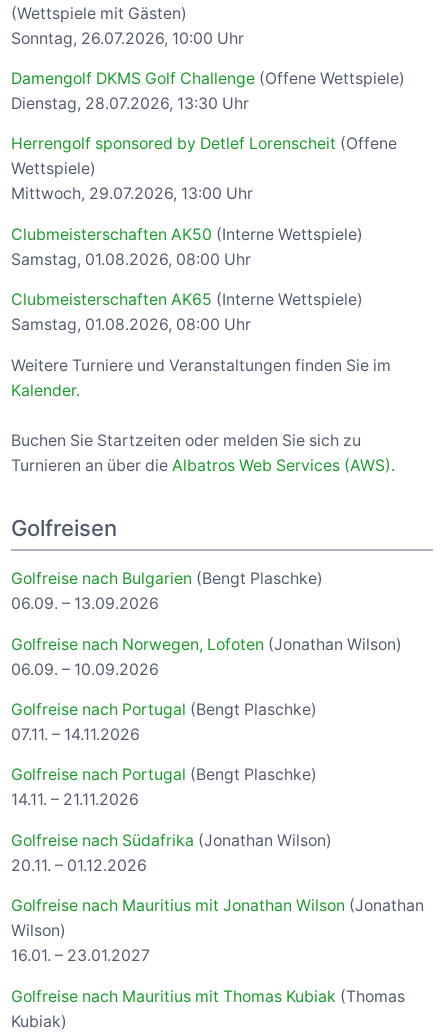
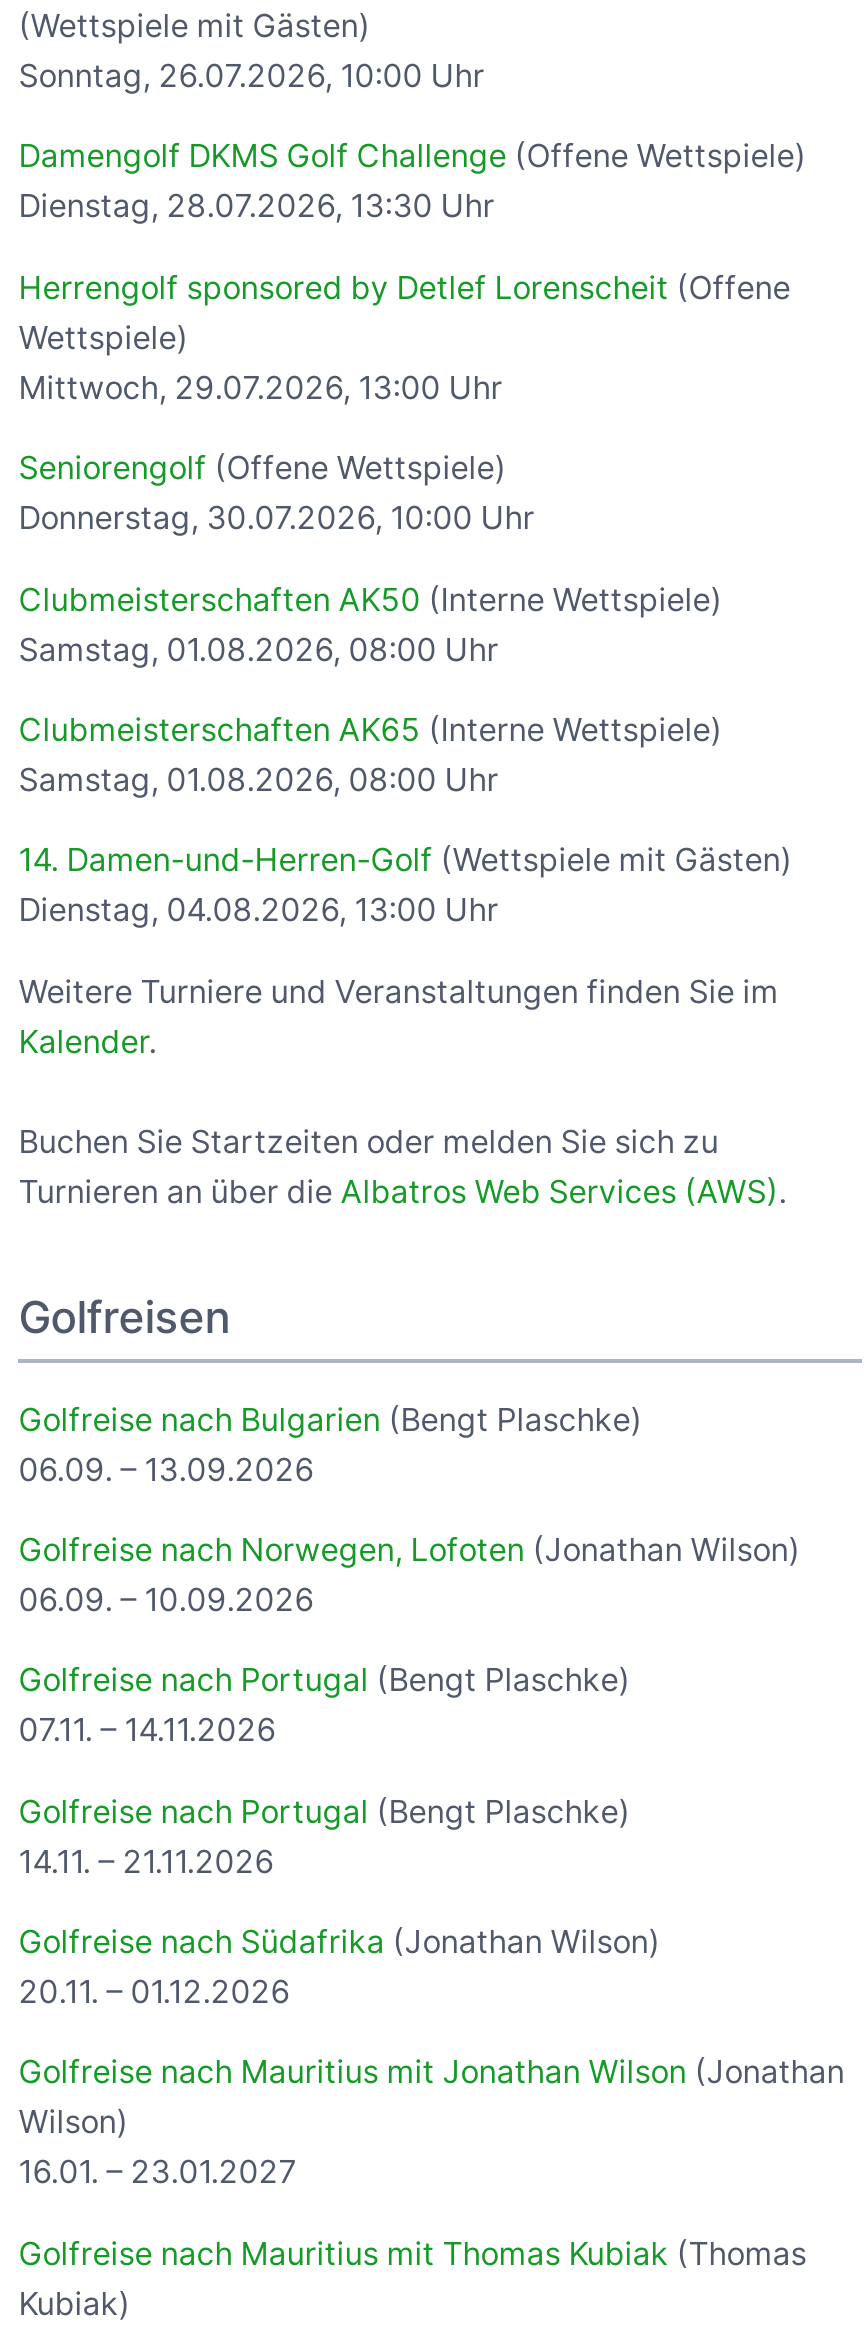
+ Seniorengolf (Offene Wettspiele)
+ Donnerstag, 30.07.2026, 10:00 Uhr

+ 14. Damen-und-Herren-Golf (Wettspiele mit Gästen)
+ Dienstag, 04.08.2026, 13:00 Uhr
